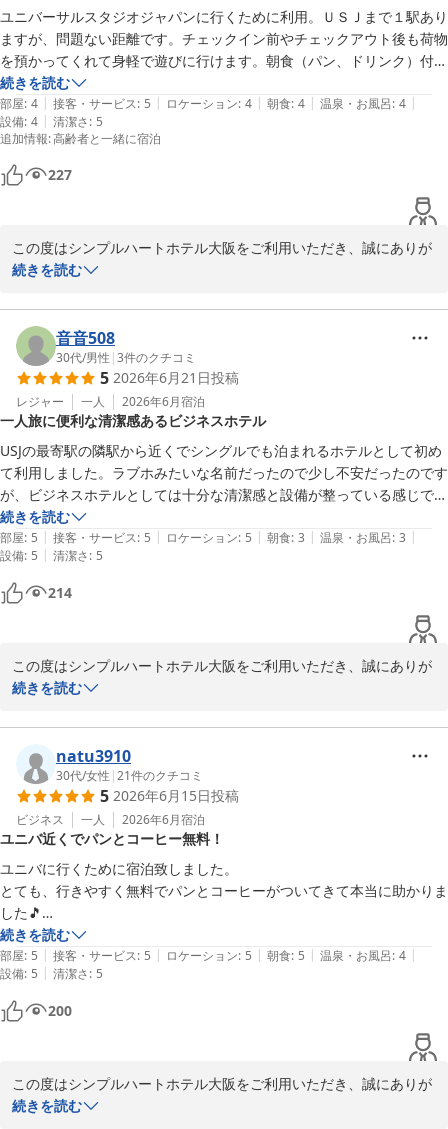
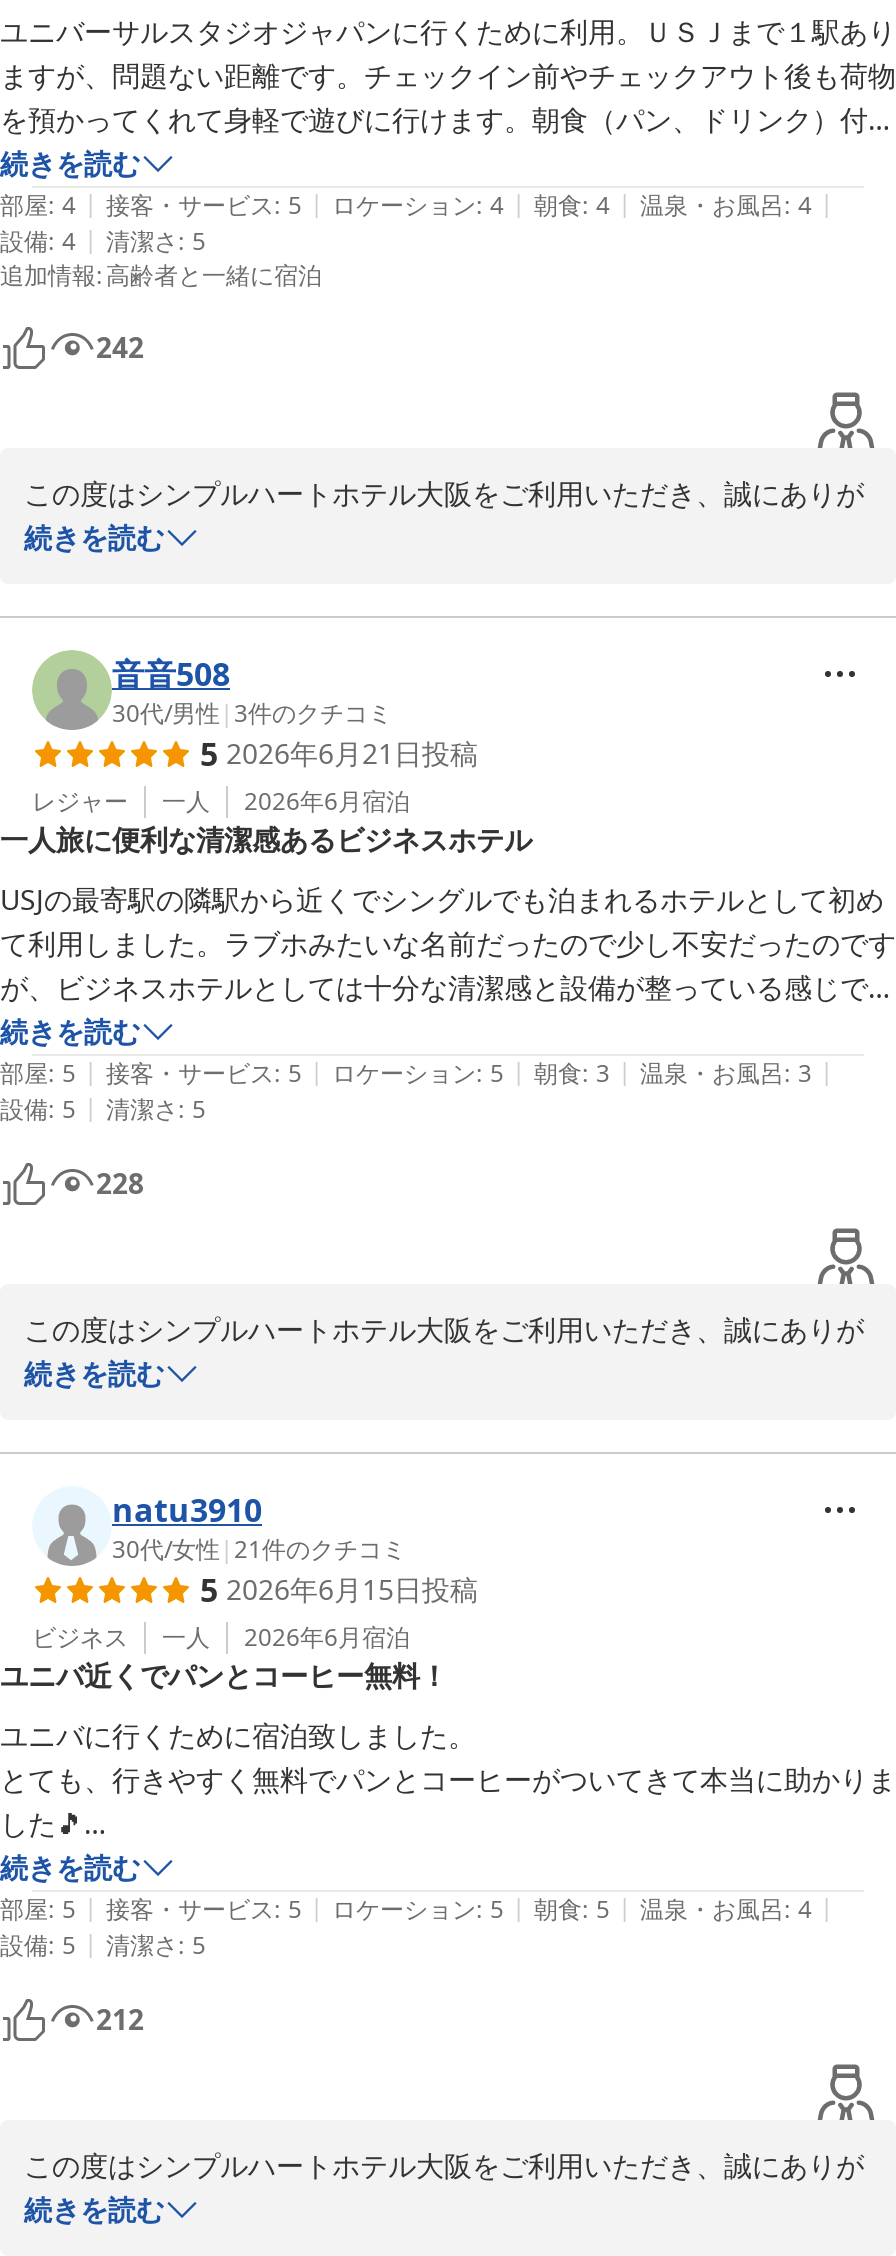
- 227
+ 242

- 214
+ 228

- 200
+ 212
